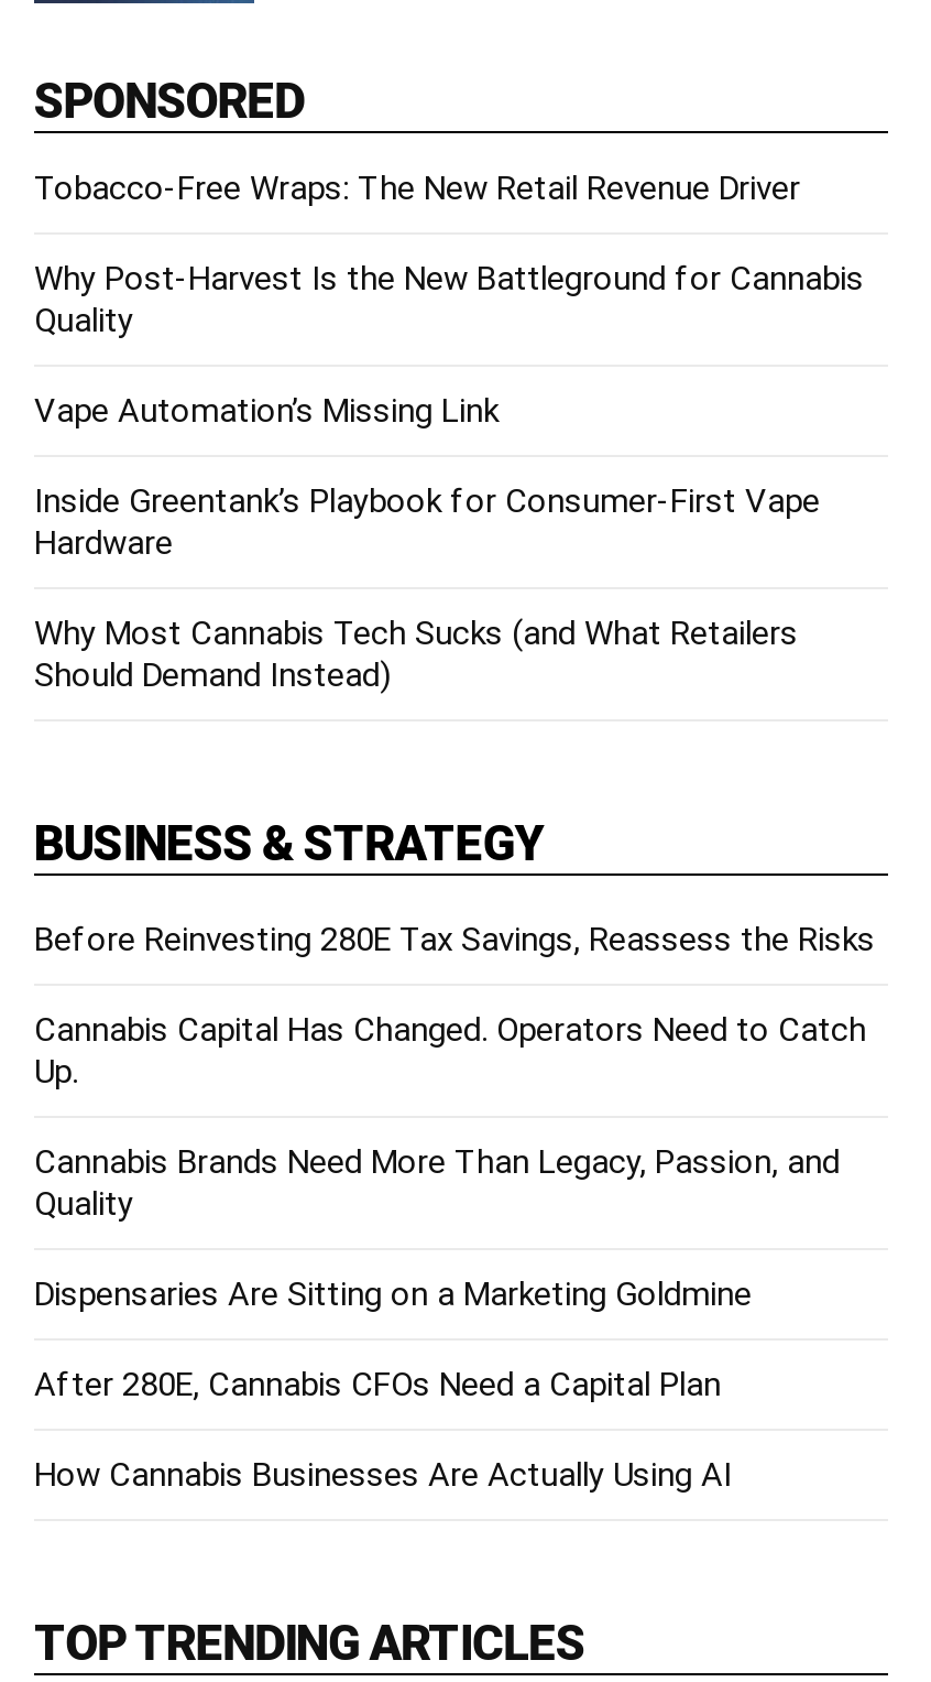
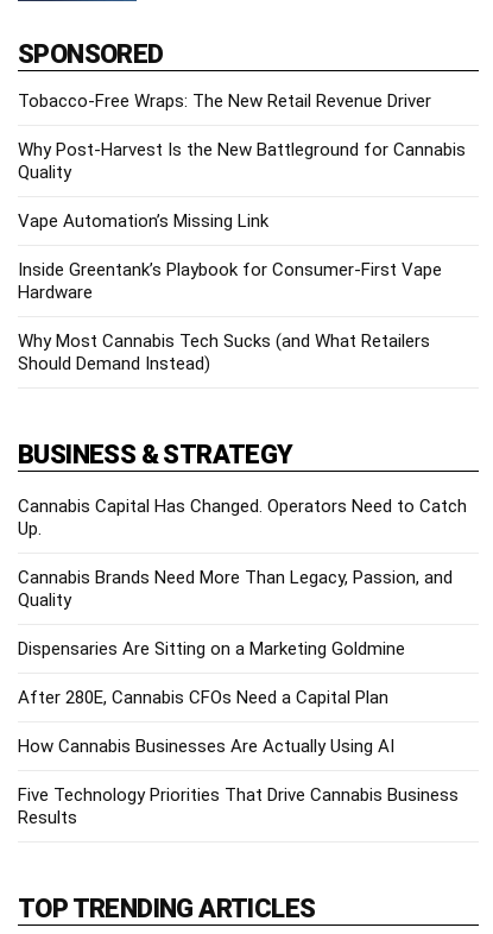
- Before Reinvesting 280E Tax Savings, Reassess the Risks

moved up: Cannabis Capital Has Changed. Operators Need to Catch | Up. | Cannabis Brands Need More Than Legacy, Passion, and | Quality | Dispensaries Are Sitting on a Marketing Goldmine | After 280E, Cannabis CFOs Need a Capital Plan | How Cannabis Businesses Are Actually Using AI

+ Five Technology Priorities That Drive Cannabis Business
+ Results
